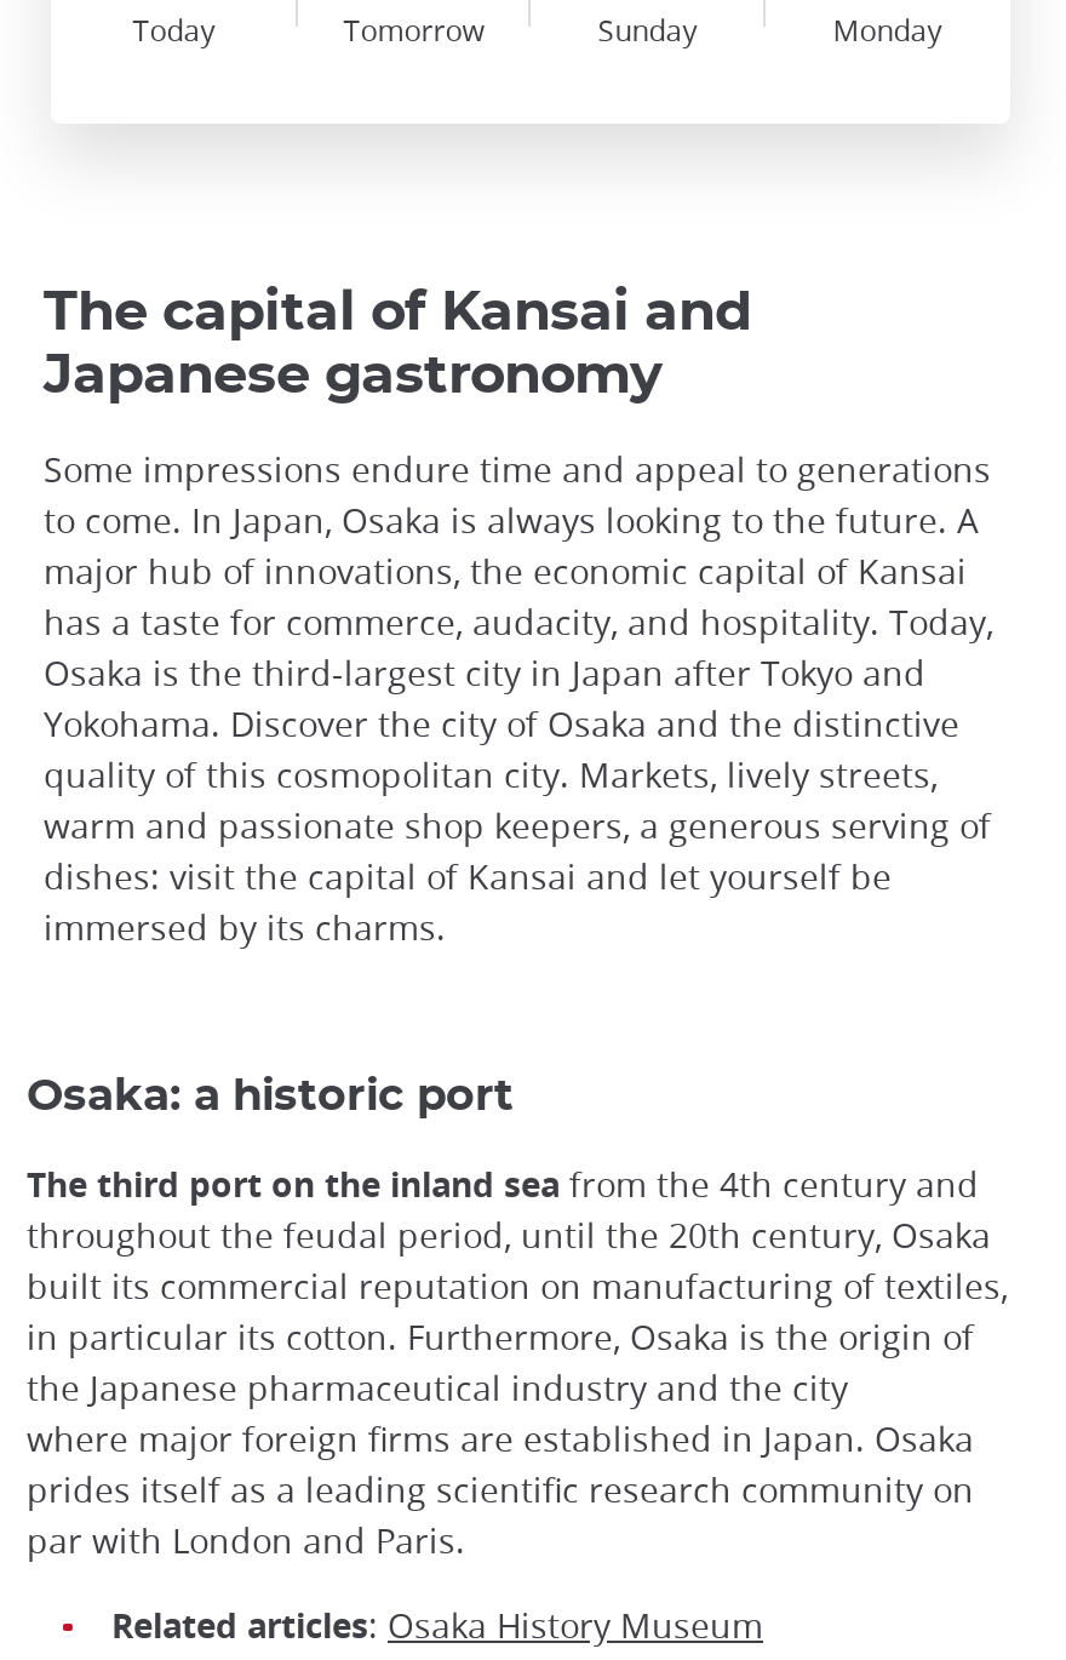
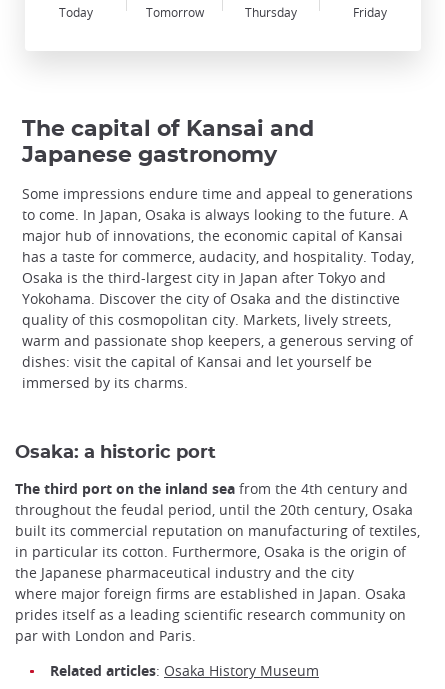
- Sunday
+ Thursday

- Monday
+ Friday
